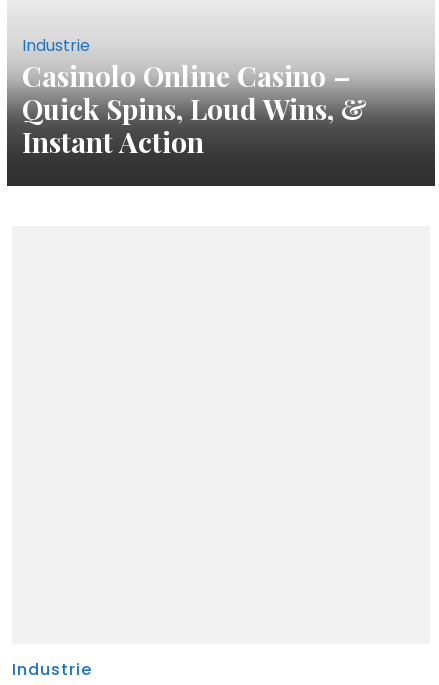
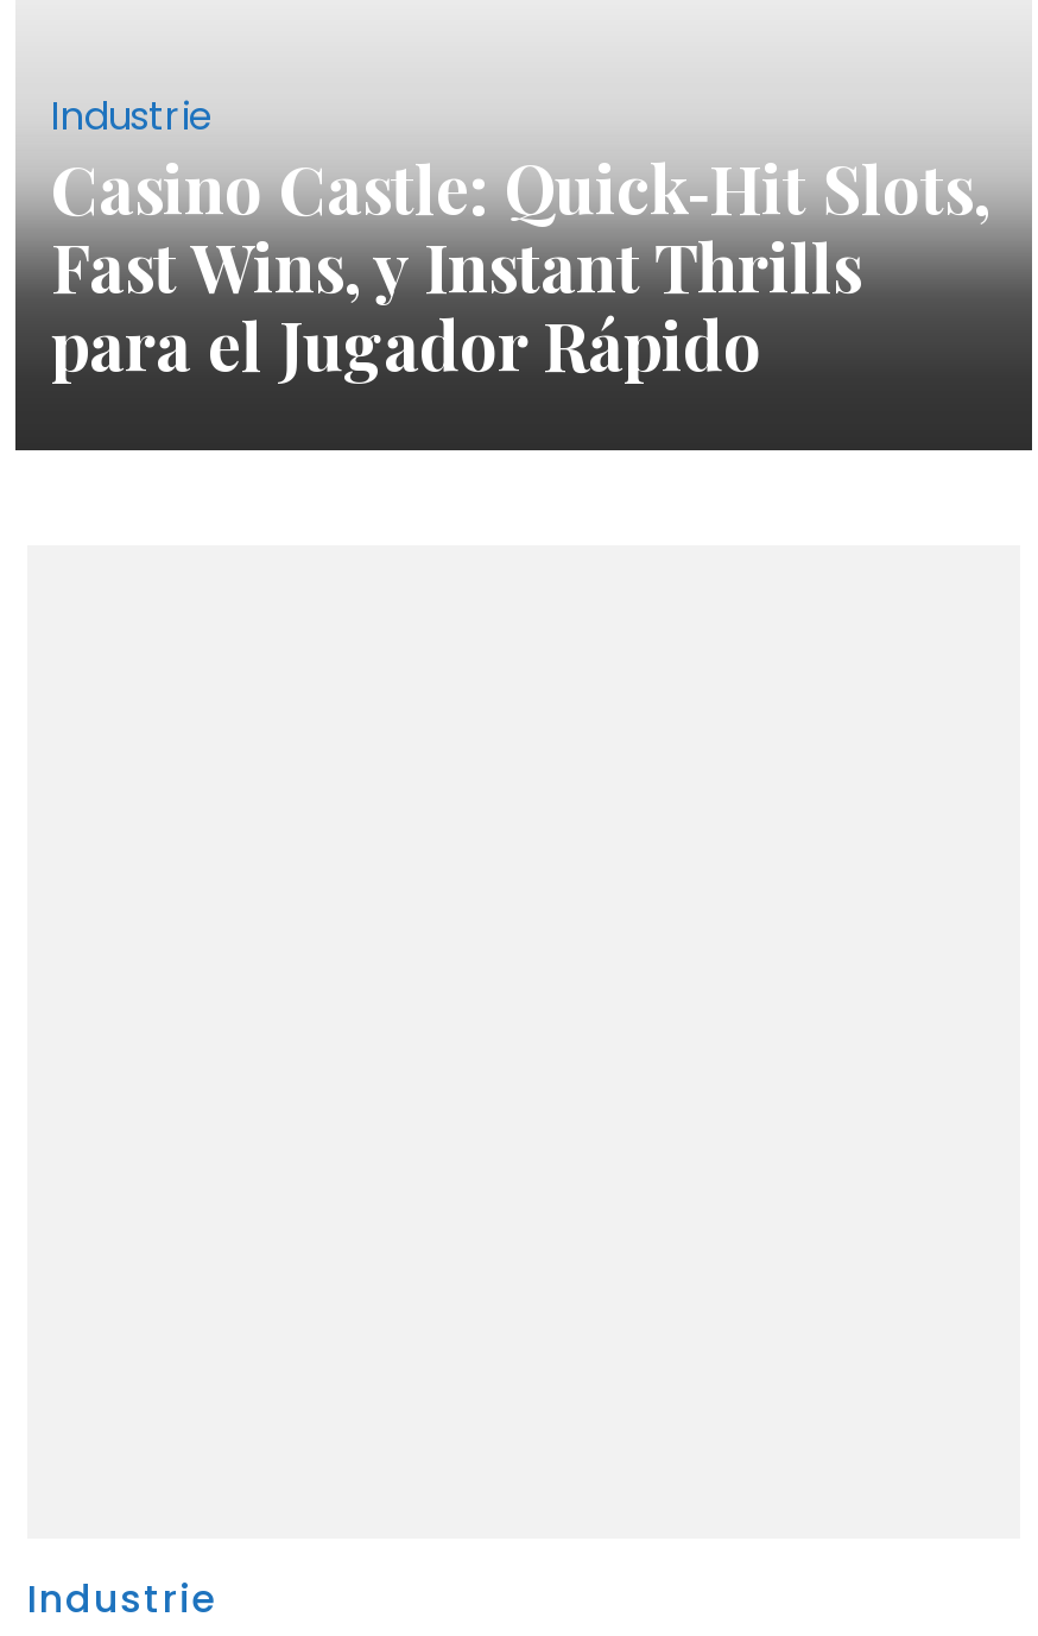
- Casinolo Online Casino –
- Quick Spins, Loud Wins, &
- Instant Action
+ Casino Castle: Quick‑Hit Slots,
+ Fast Wins, y Instant Thrills
+ para el Jugador Rápido
